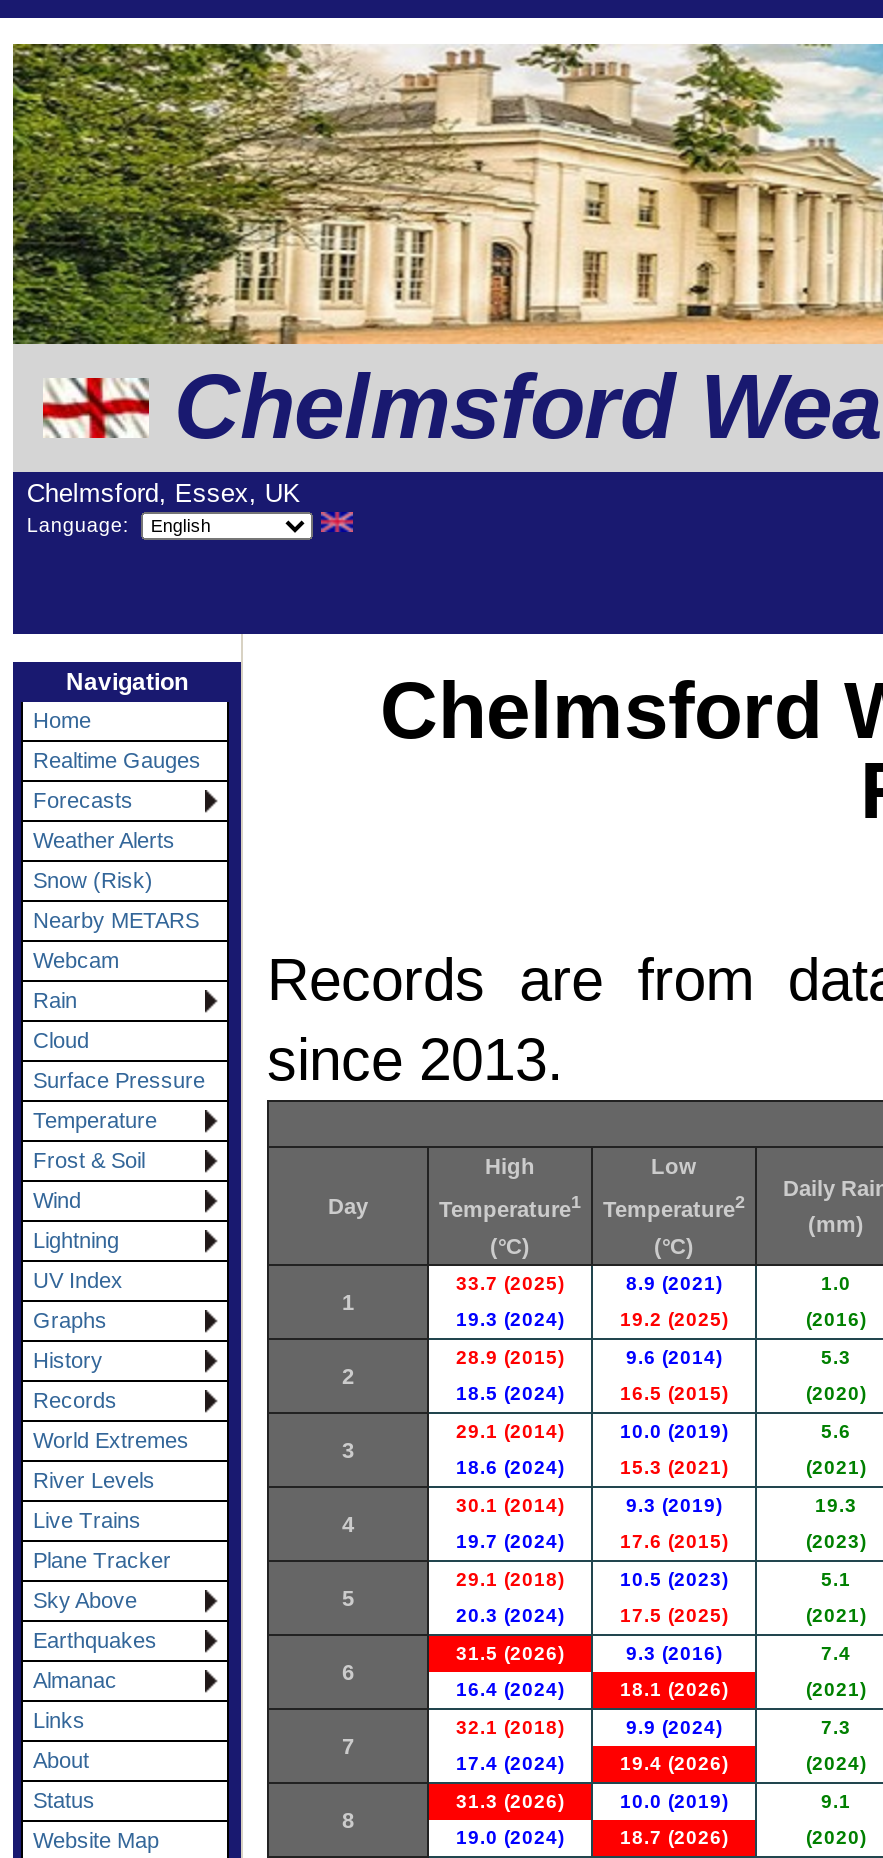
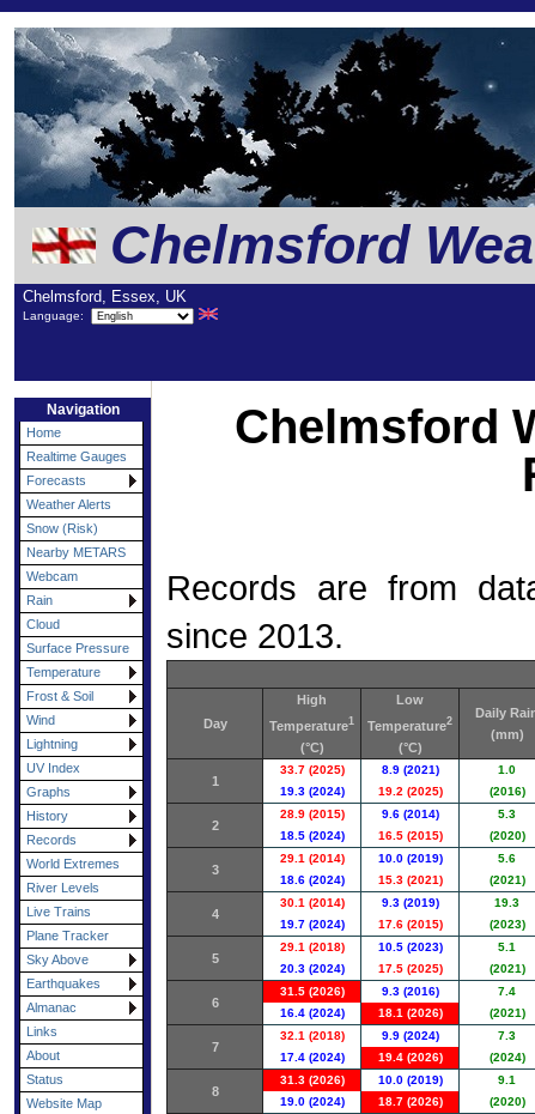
- [image]
+ [image]
